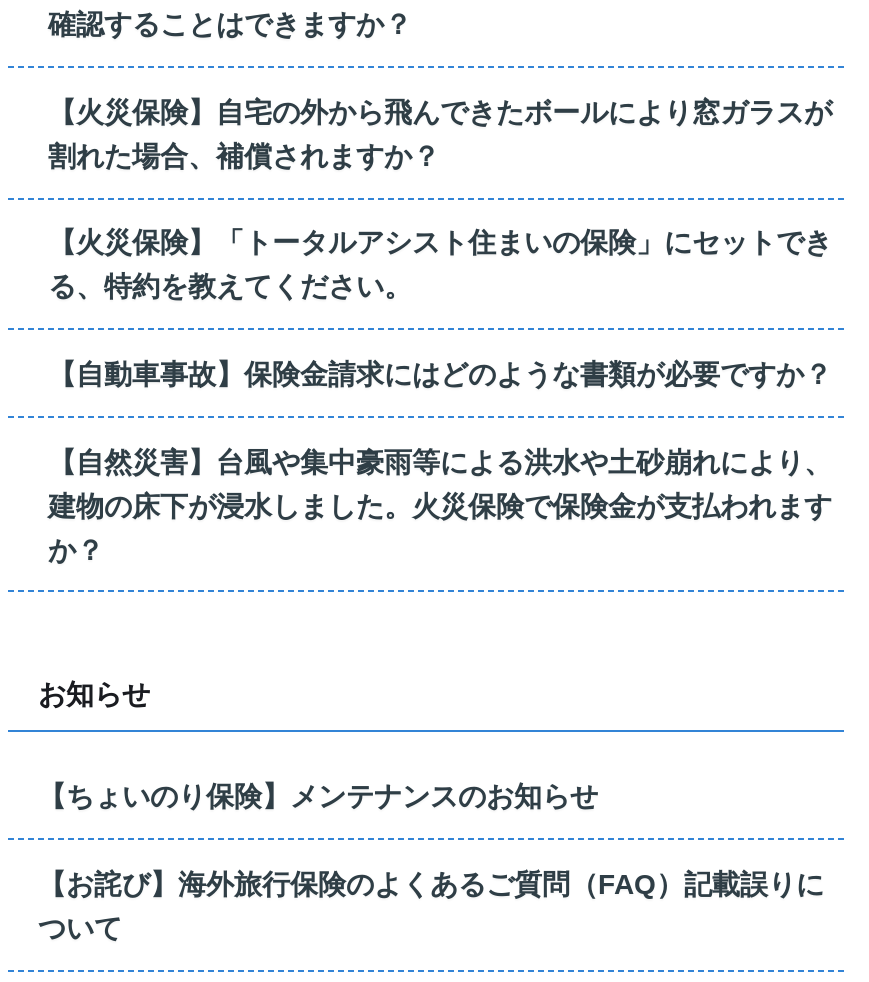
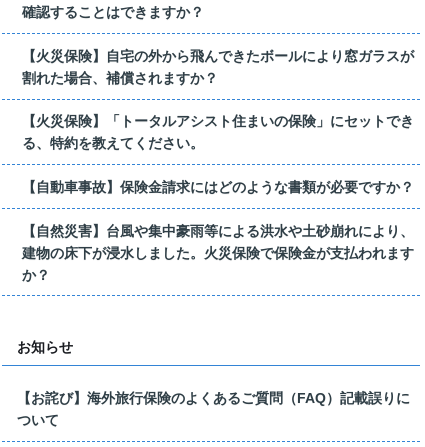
- 【ちょいのり保険】メンテナンスのお知らせ
